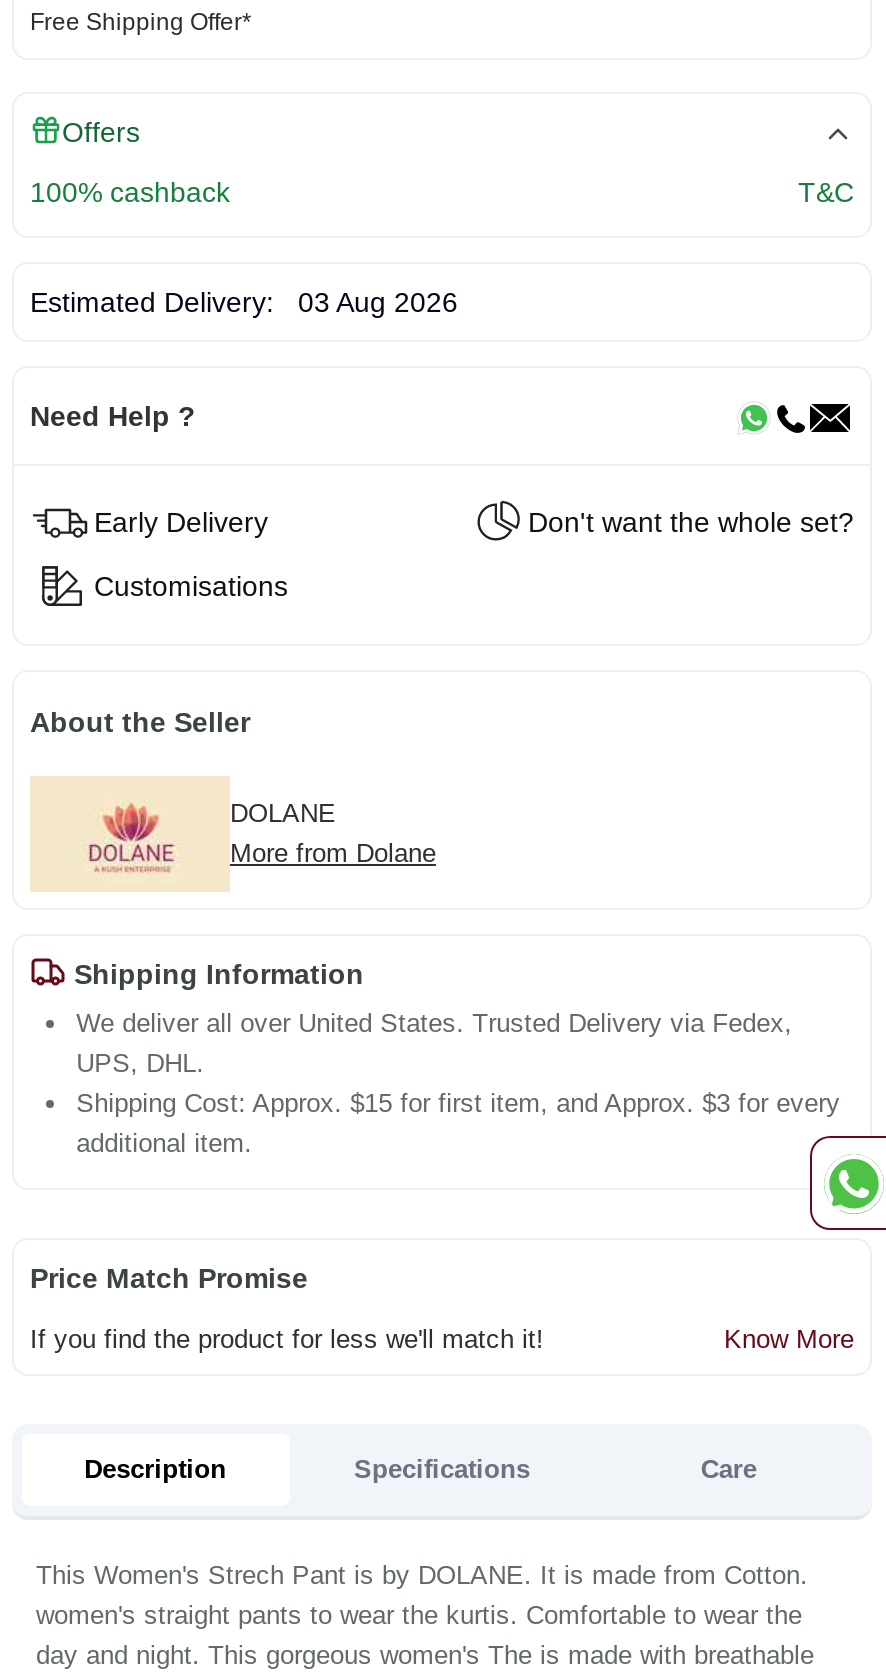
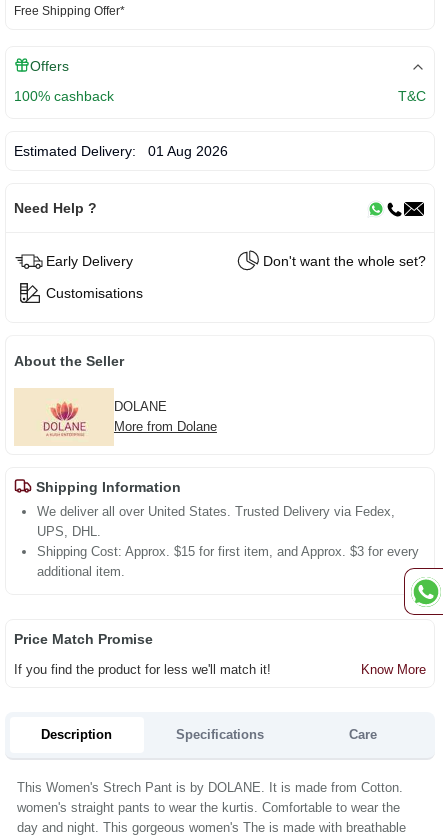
- Estimated Delivery: 03 Aug 2026
+ Estimated Delivery: 01 Aug 2026
